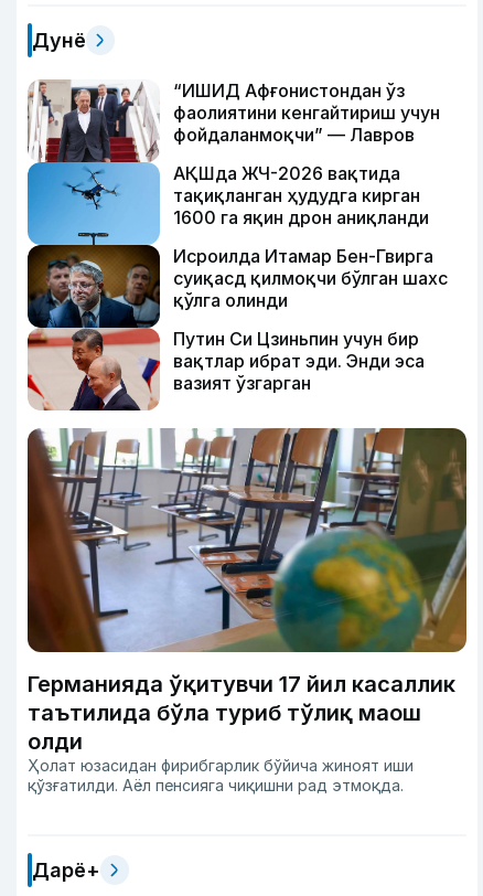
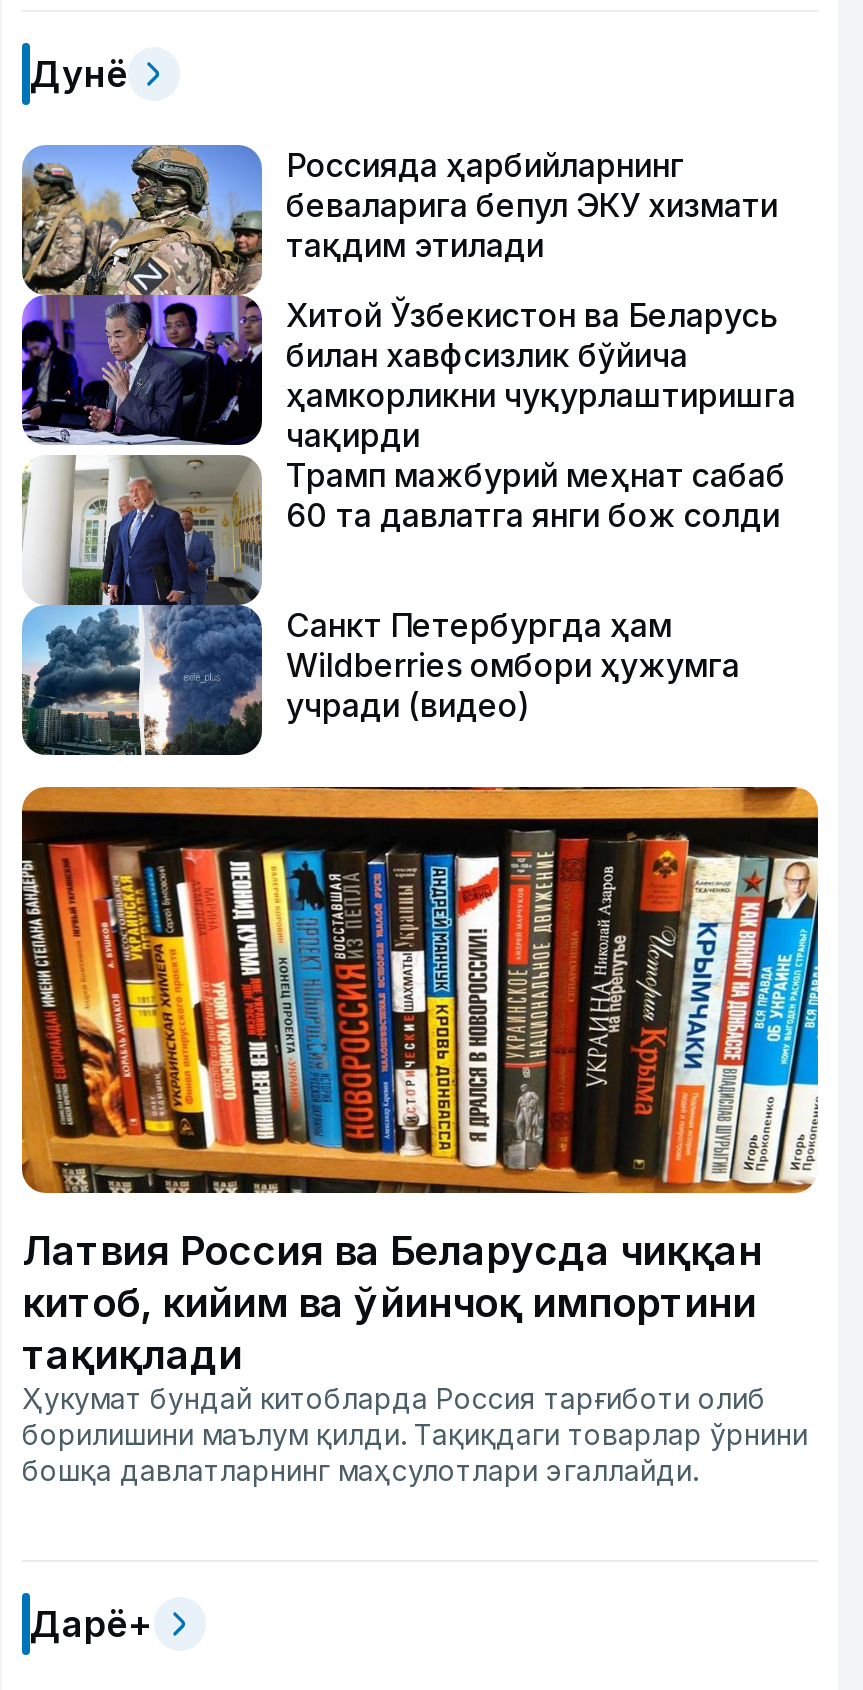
- [image]
- “ИШИД Афғонистондан ўз
- фаолиятини кенгайтириш учун
- фойдаланмоқчи” — Лавров
- АҚШда ЖЧ-2026 вақтида
- тақиқланган ҳудудга кирган
- 1600 га яқин дрон аниқланди
- Исроилда Итамар Бен-Гвирга
- суиқасд қилмоқчи бўлган шахс
- қўлга олинди
- Путин Си Цзиньпин учун бир
- вақтлар ибрат эди. Энди эса
- вазият ўзгарган
+ [image]
+ Россияда ҳарбийларнинг
+ беваларига бепул ЭКУ хизмати
+ тақдим этилади
+ Хитой Ўзбекистон ва Беларусь
+ билан хавфсизлик бўйича
+ ҳамкорликни чуқурлаштиришга
+ чақирди
+ Трамп мажбурий меҳнат сабаб
+ 60 та давлатга янги бож солди
+ Санкт Петербургда ҳам
+ Wildberries омбори ҳужумга
+ учради (видео)

- [image]
- Германияда ўқитувчи 17 йил касаллик
- таътилида бўла туриб тўлиқ маош
- олди
- Ҳолат юзасидан фирибгарлик бўйича жиноят иши
- қўзғатилди. Аёл пенсияга чиқишни рад этмоқда.
+ [image]
+ Латвия Россия ва Беларусда чиққан
+ китоб, кийим ва ўйинчоқ импортини
+ тақиқлади
+ Ҳукумат бундай китобларда Россия тарғиботи олиб
+ борилишини маълум қилди. Тақиқдаги товарлар ўрнини
+ бошқа давлатларнинг маҳсулотлари эгаллайди.
